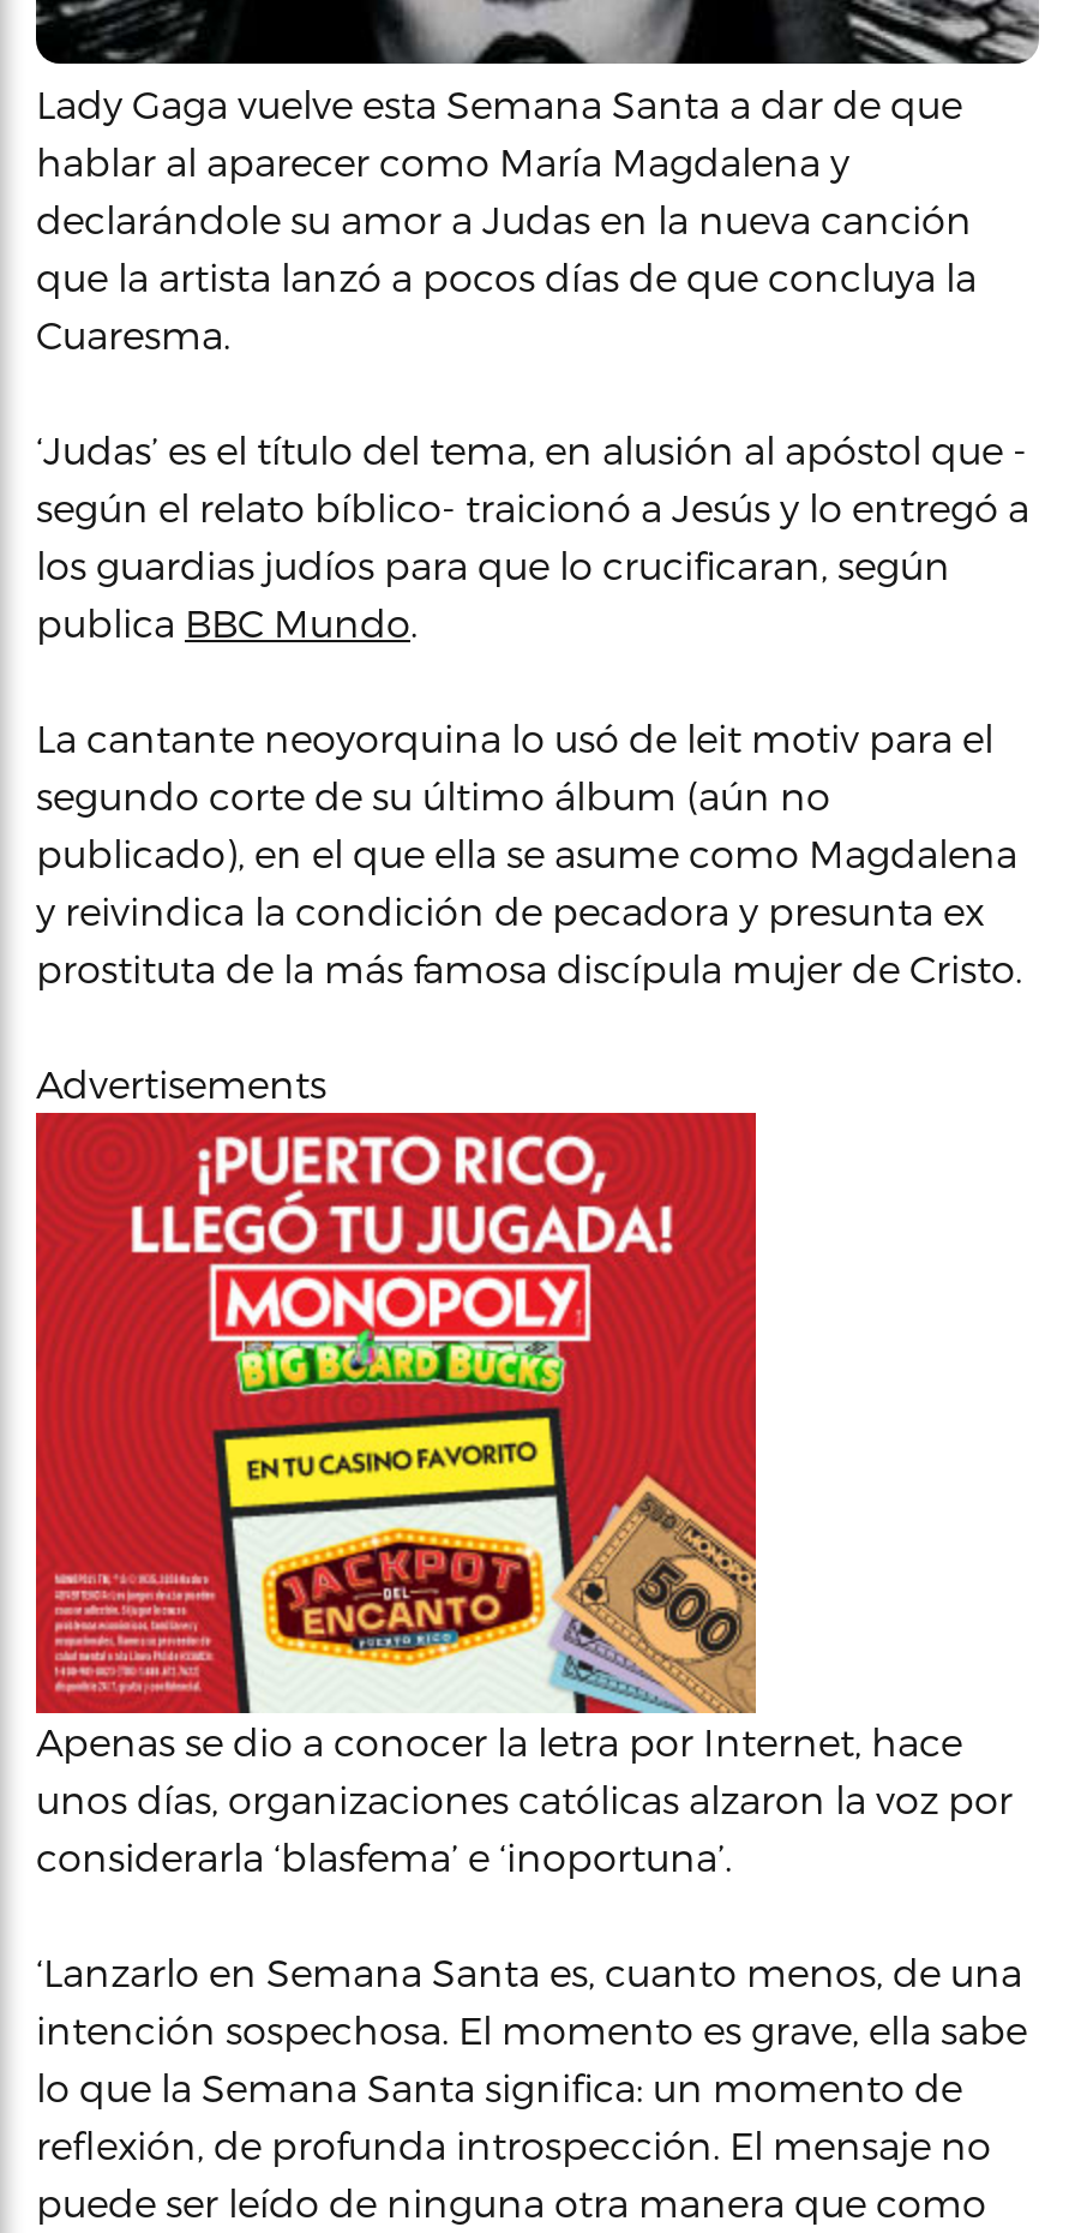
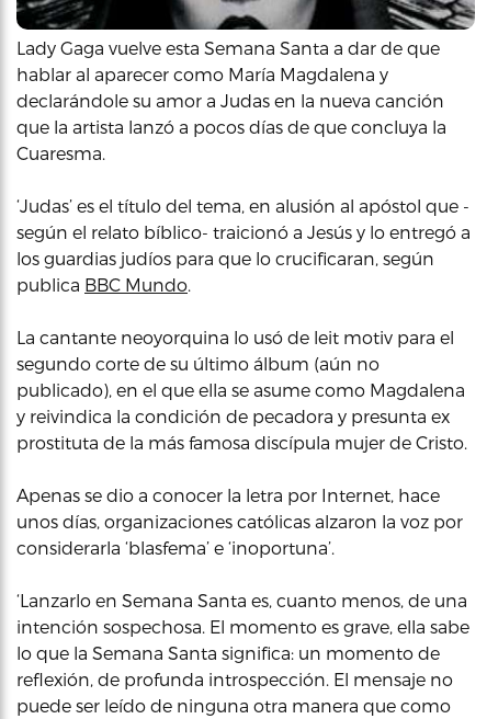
- Advertisements

- [image]
